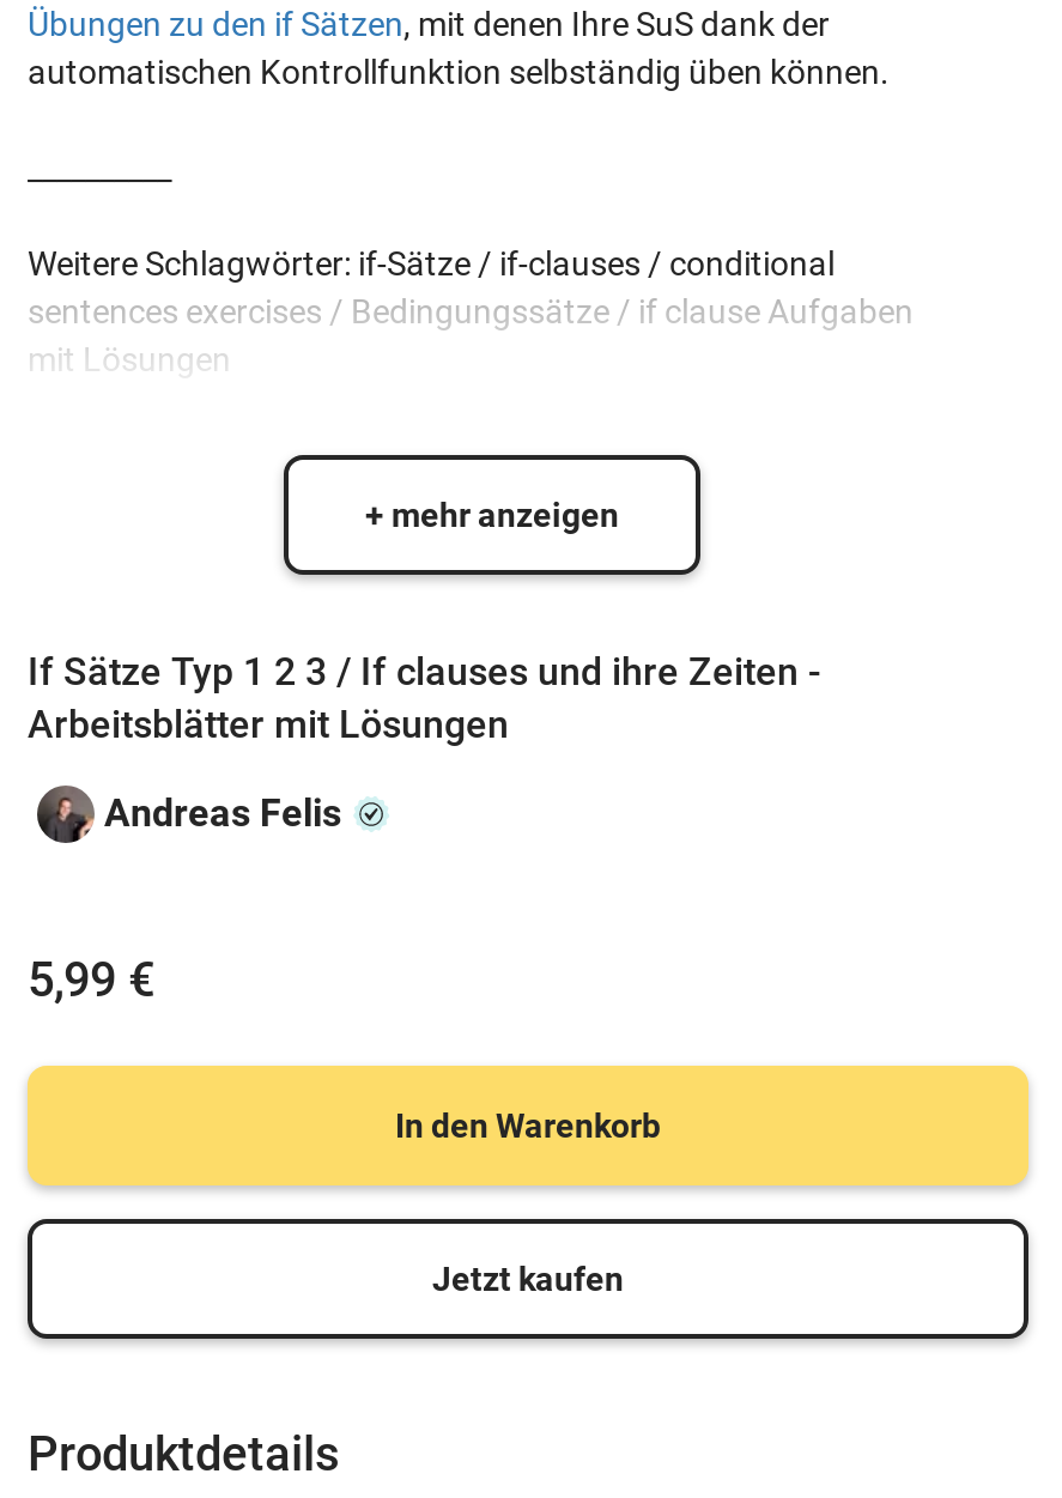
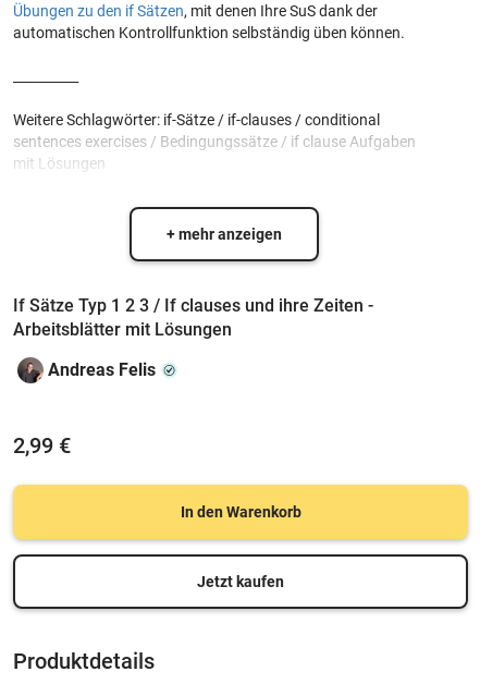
- 5,99 €
+ 2,99 €
